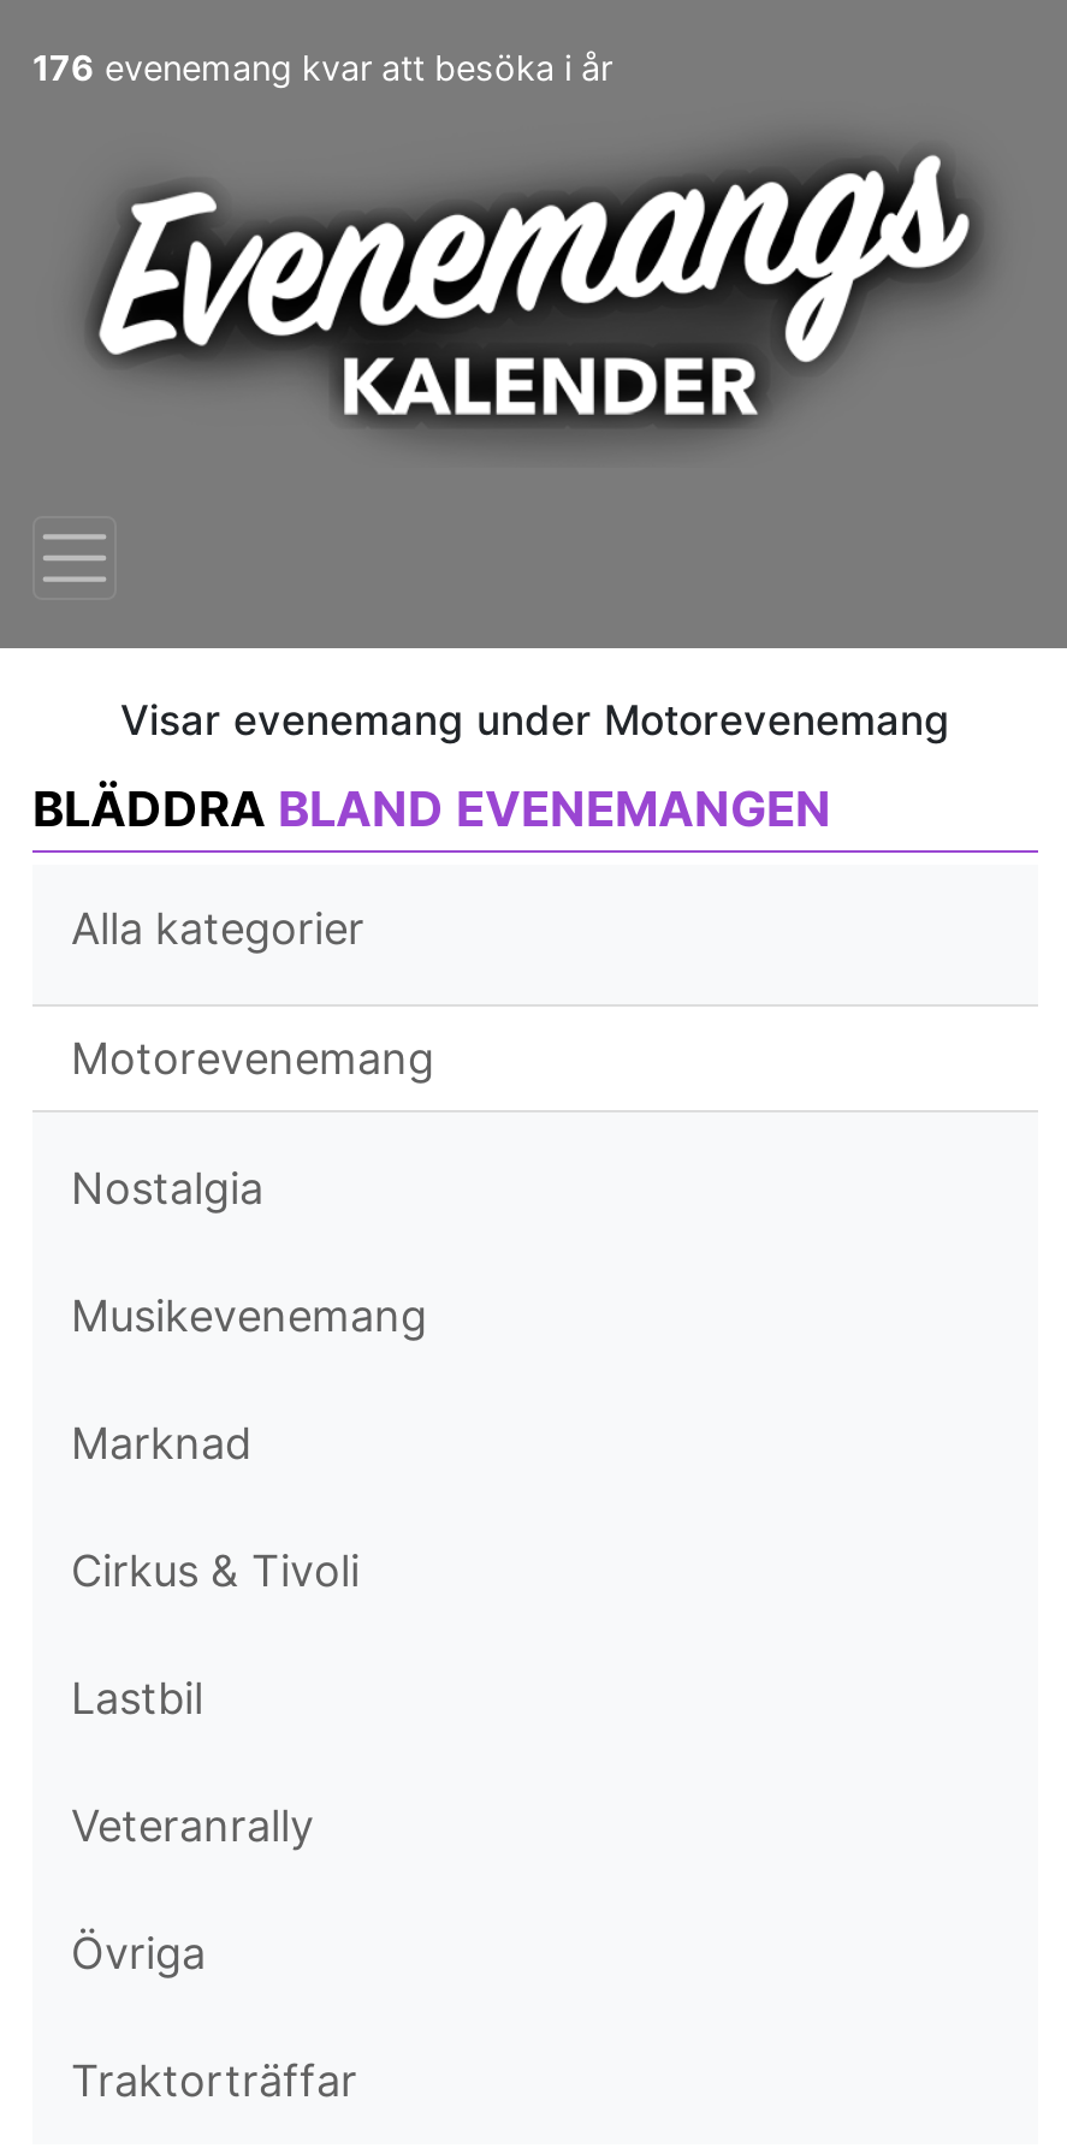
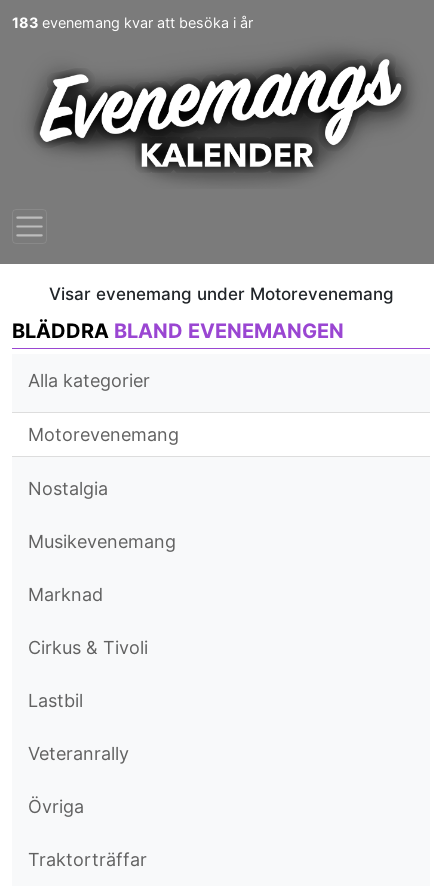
- 176 evenemang kvar att besöka i år
+ 183 evenemang kvar att besöka i år
